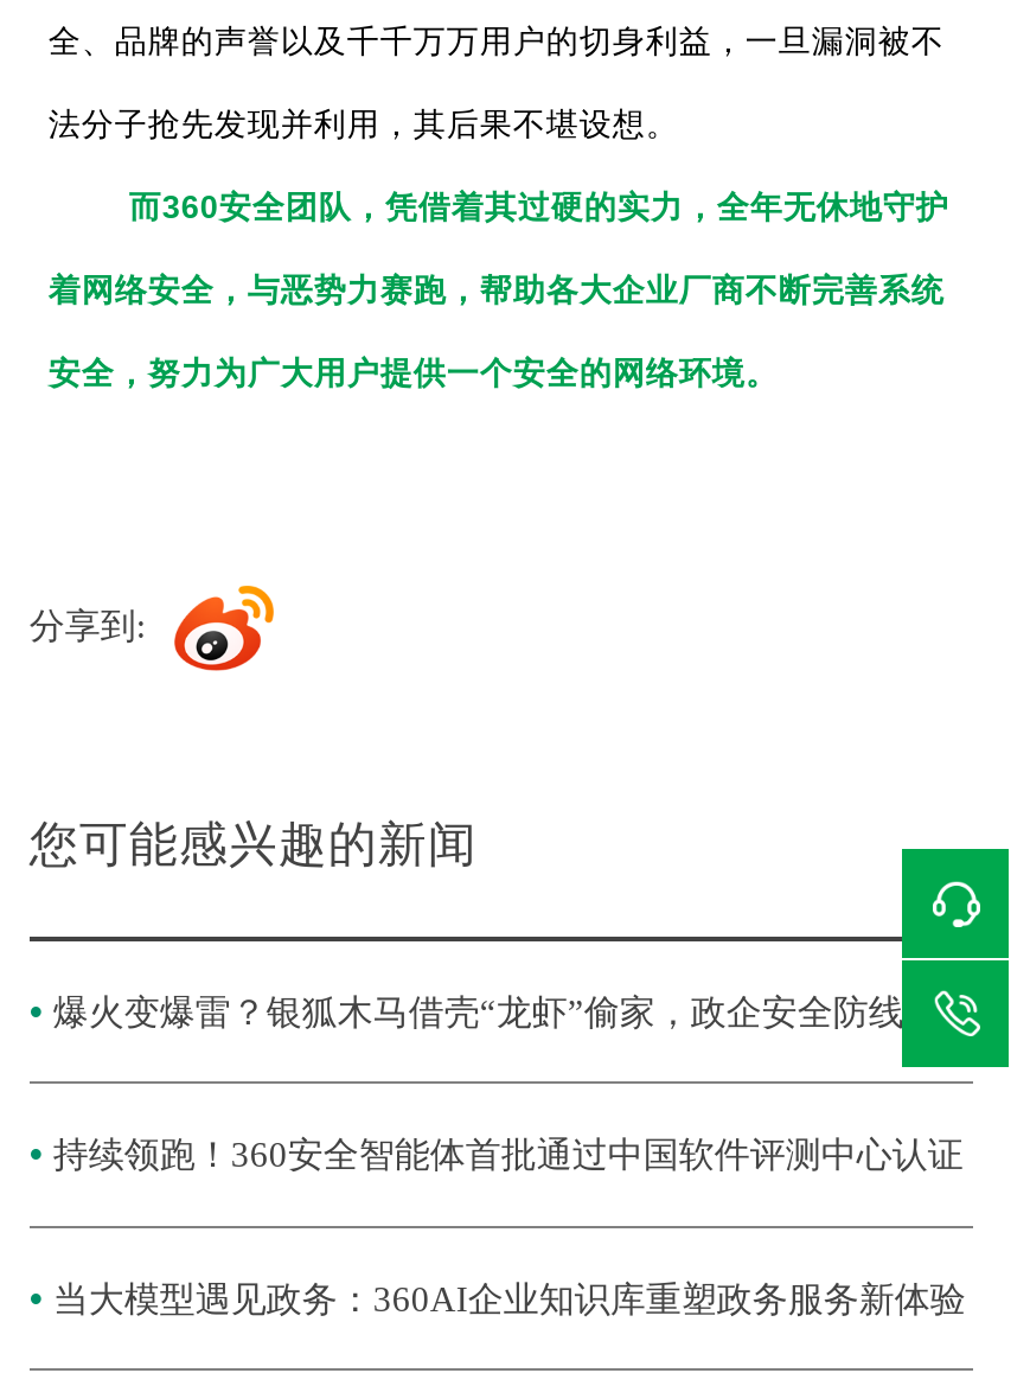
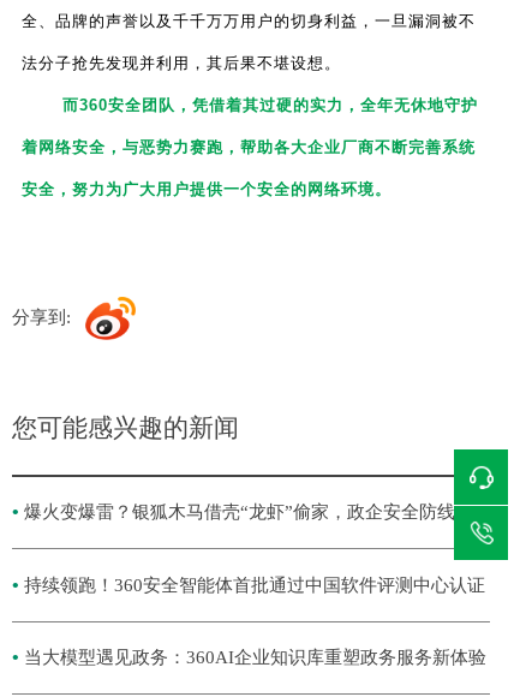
- [image]
+ [image]

- [image]
+ [image]
